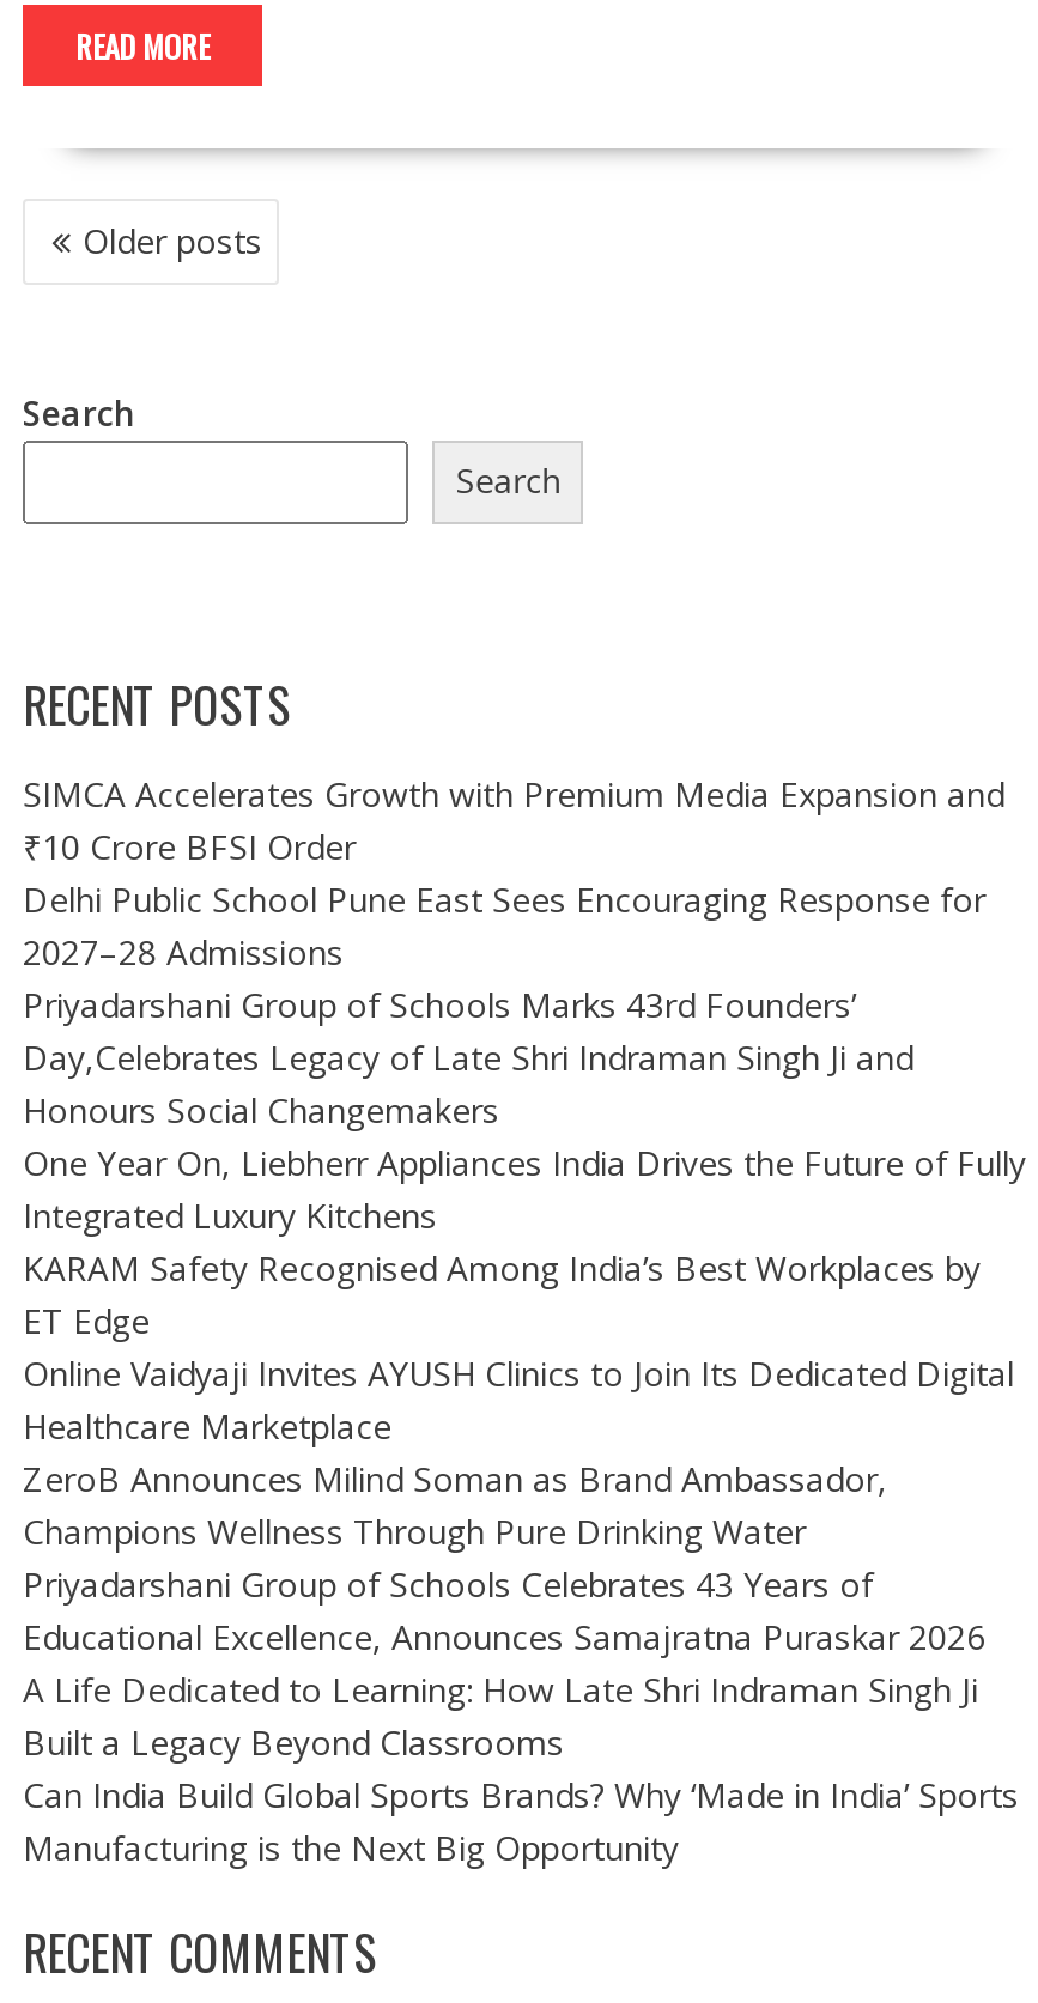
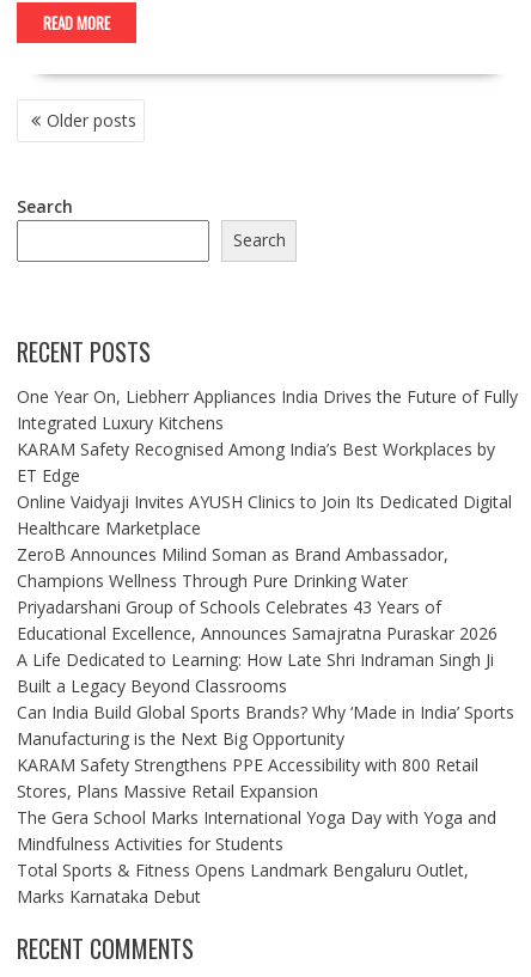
- SIMCA Accelerates Growth with Premium Media Expansion and
- ₹10 Crore BFSI Order
- Delhi Public School Pune East Sees Encouraging Response for
- 2027–28 Admissions
- Priyadarshani Group of Schools Marks 43rd Founders’
- Day,Celebrates Legacy of Late Shri Indraman Singh Ji and
- Honours Social Changemakers

moved up: One Year On, Liebherr Appliances India Drives the Future of Fully | Integrated Luxury Kitchens | KARAM Safety Recognised Among India’s Best Workplaces by | ... | Can India Build Global Sports Brands? Why ‘Made in India’ Sports | Manufacturing is the Next Big Opportunity

+ KARAM Safety Strengthens PPE Accessibility with 800 Retail
+ Stores, Plans Massive Retail Expansion
+ The Gera School Marks International Yoga Day with Yoga and
+ Mindfulness Activities for Students
+ Total Sports & Fitness Opens Landmark Bengaluru Outlet,
+ Marks Karnataka Debut
